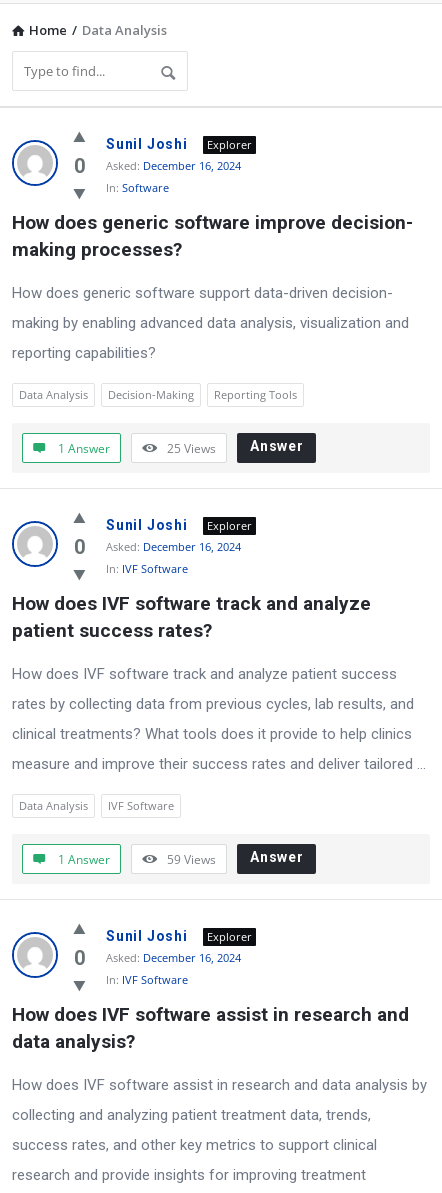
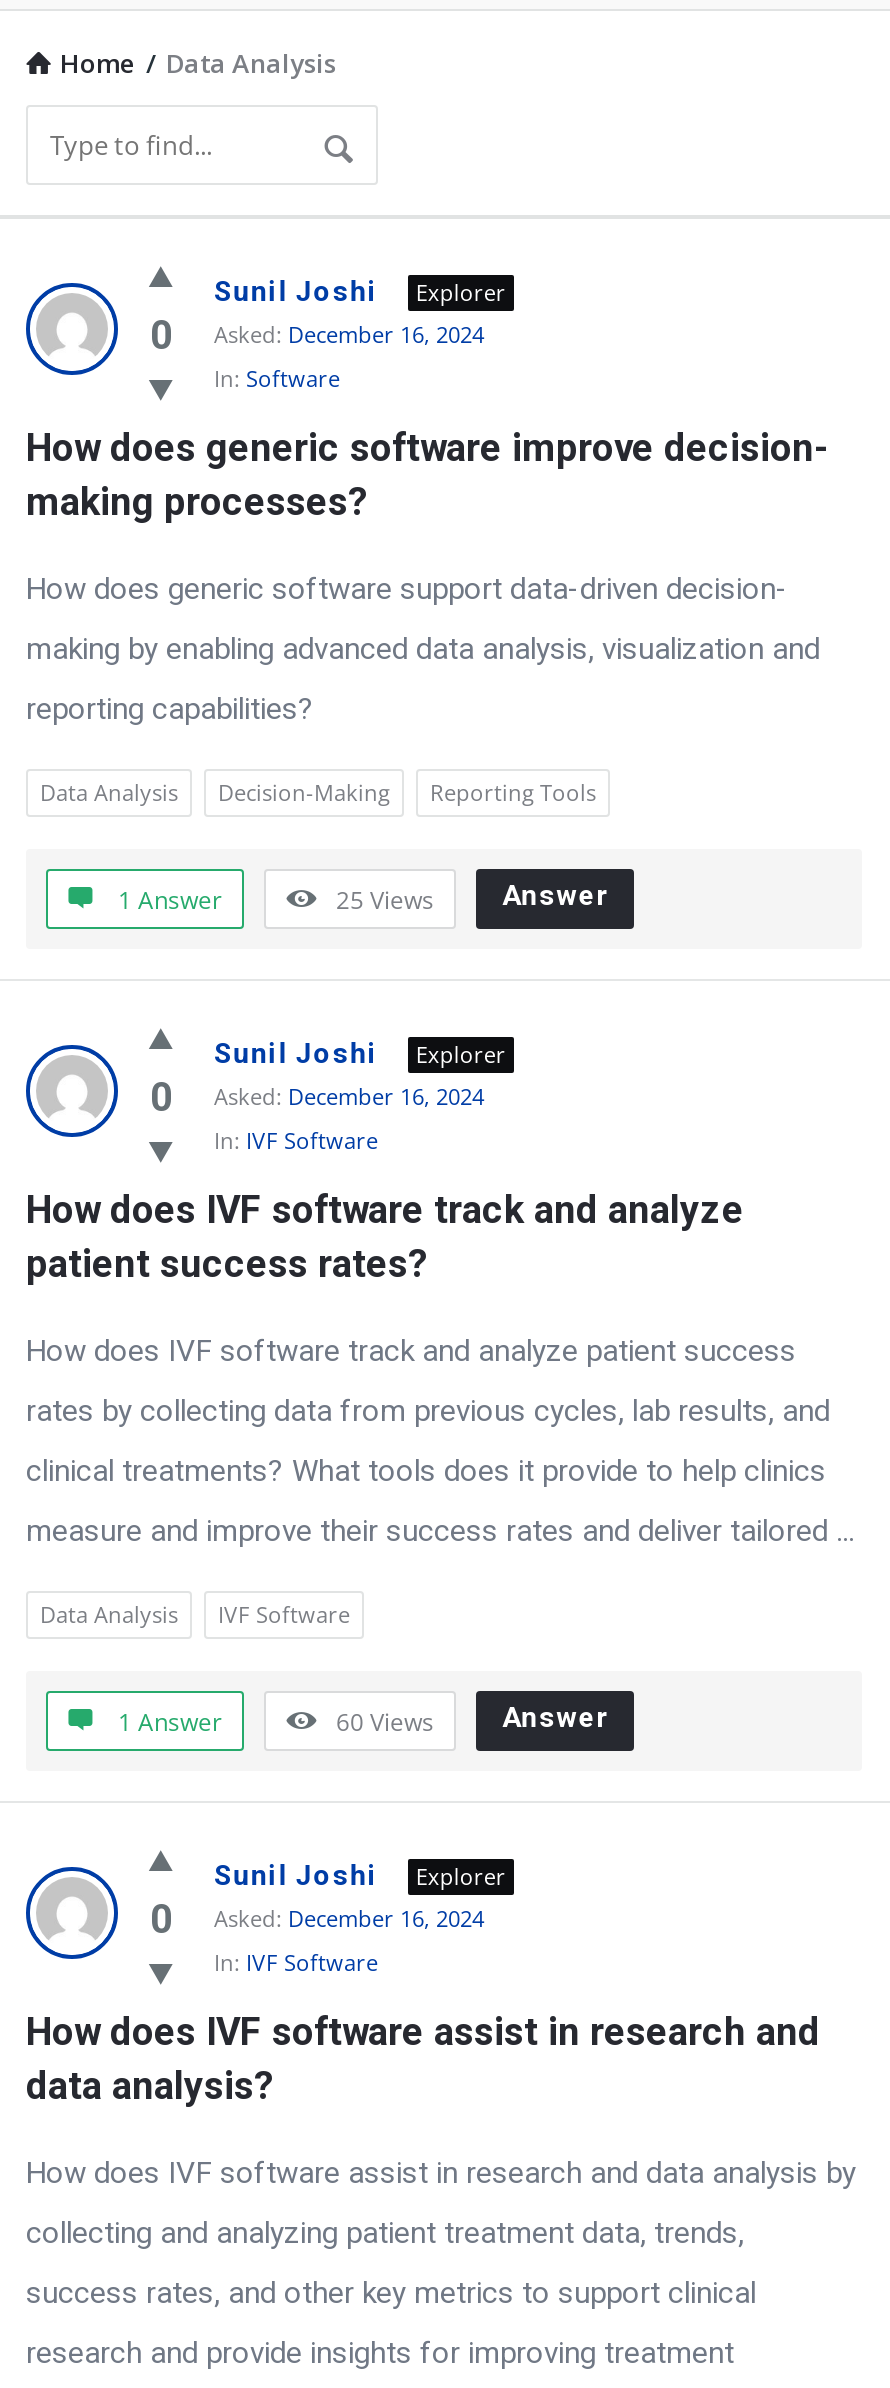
- 59 Views
+ 60 Views
